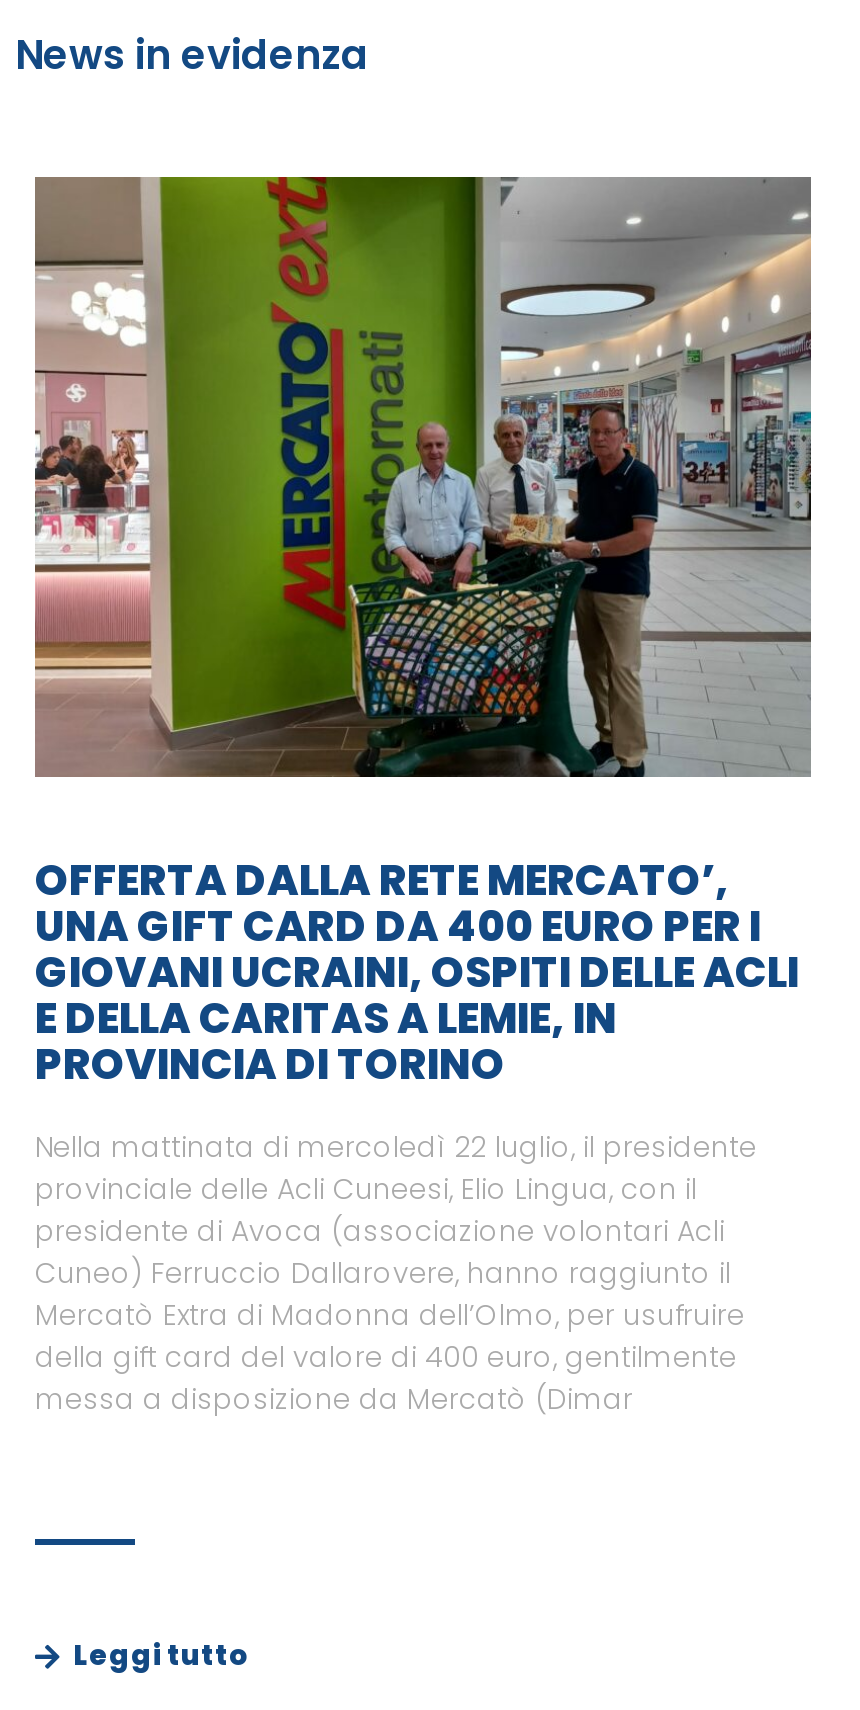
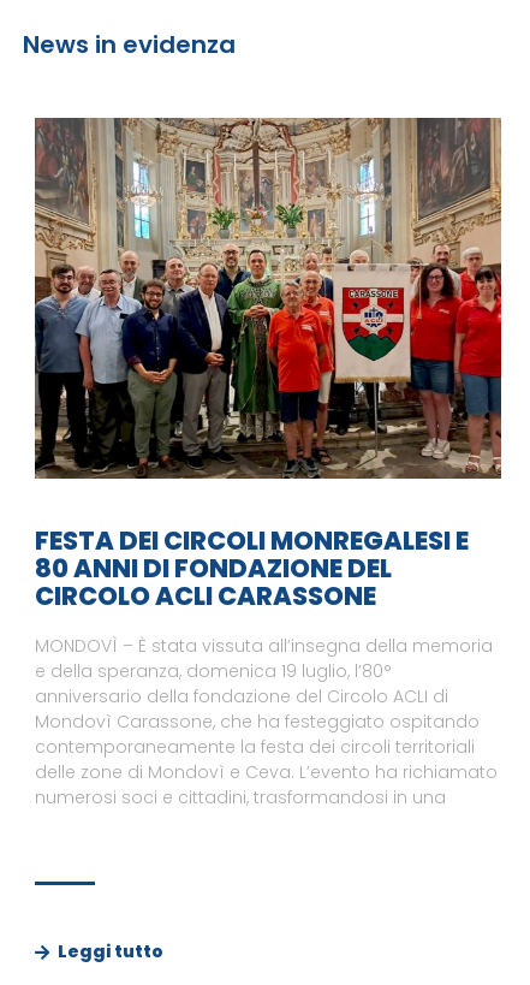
- [image]
- OFFERTA DALLA RETE MERCATO’,
- UNA GIFT CARD DA 400 EURO PER I
- GIOVANI UCRAINI, OSPITI DELLE ACLI
- E DELLA CARITAS A LEMIE, IN
- PROVINCIA DI TORINO
+ [image]
+ FESTA DEI CIRCOLI MONREGALESI E
+ 80 ANNI DI FONDAZIONE DEL
+ CIRCOLO ACLI CARASSONE

- Nella mattinata di mercoledì 22 luglio, il presidente
- provinciale delle Acli Cuneesi, Elio Lingua, con il
- presidente di Avoca (associazione volontari Acli
- Cuneo) Ferruccio Dallarovere, hanno raggiunto il
- Mercatò Extra di Madonna dell’Olmo, per usufruire
- della gift card del valore di 400 euro, gentilmente
- messa a disposizione da Mercatò (Dimar
+ MONDOVÌ – È stata vissuta all’insegna della memoria
+ e della speranza, domenica 19 luglio, l’80°
+ anniversario della fondazione del Circolo ACLI di
+ Mondovì Carassone, che ha festeggiato ospitando
+ contemporaneamente la festa dei circoli territoriali
+ delle zone di Mondovì e Ceva. L’evento ha richiamato
+ numerosi soci e cittadini, trasformandosi in una
